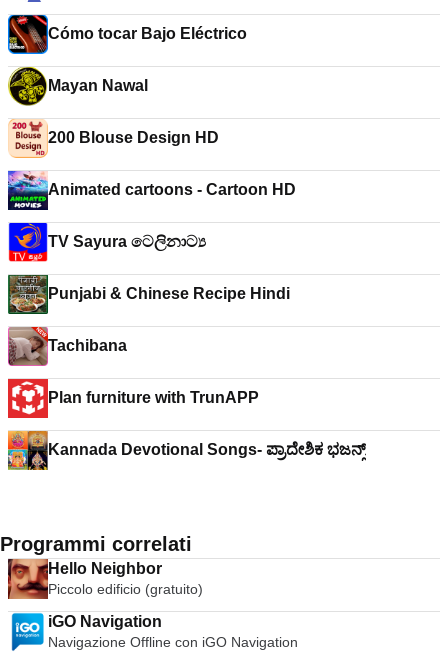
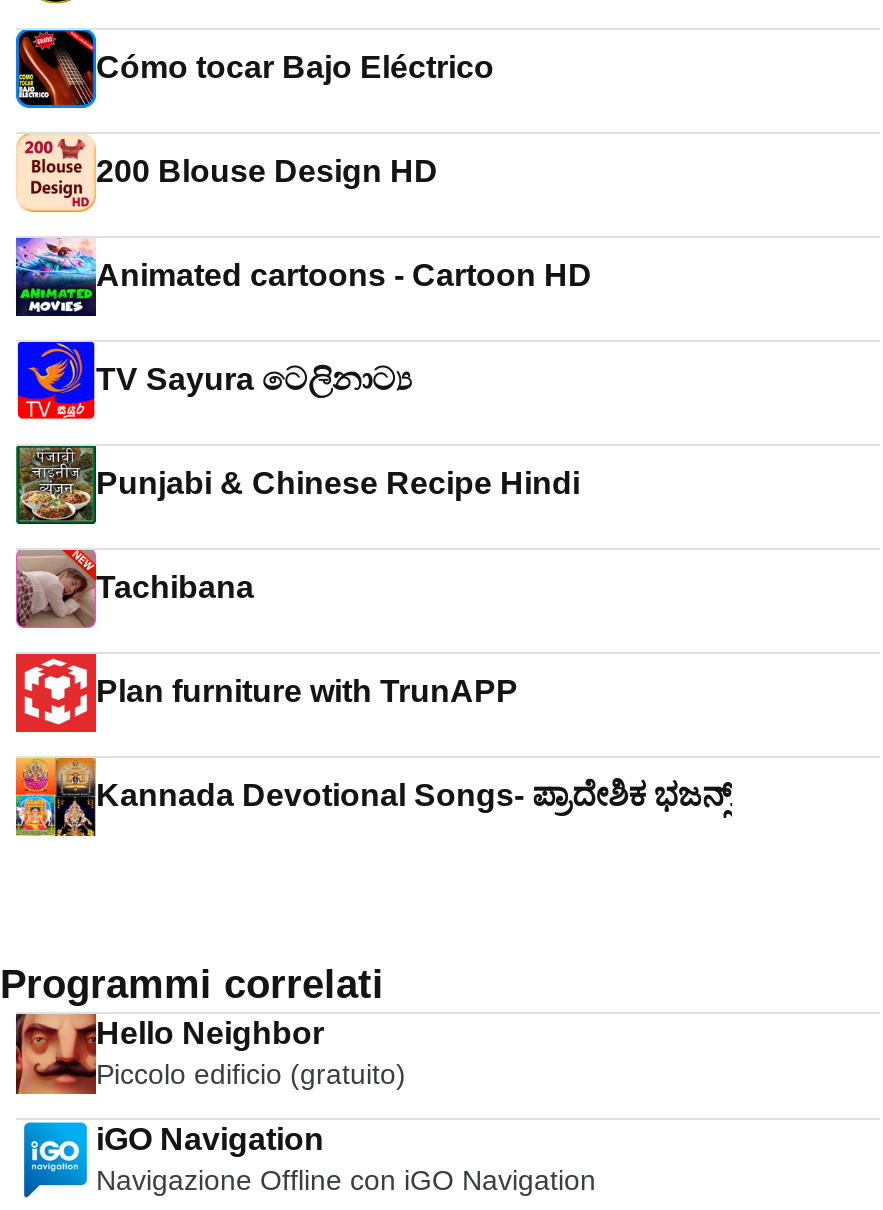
- [image]
- Mayan Nawal
